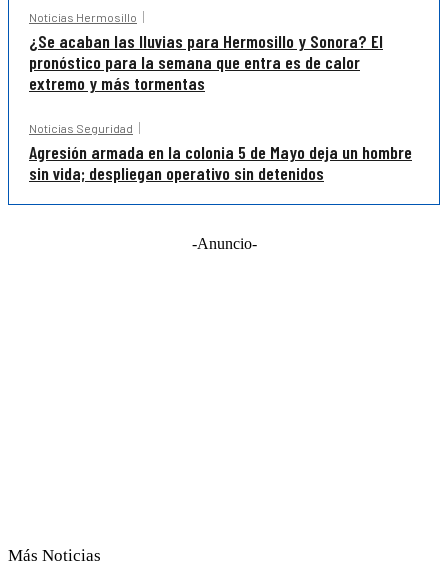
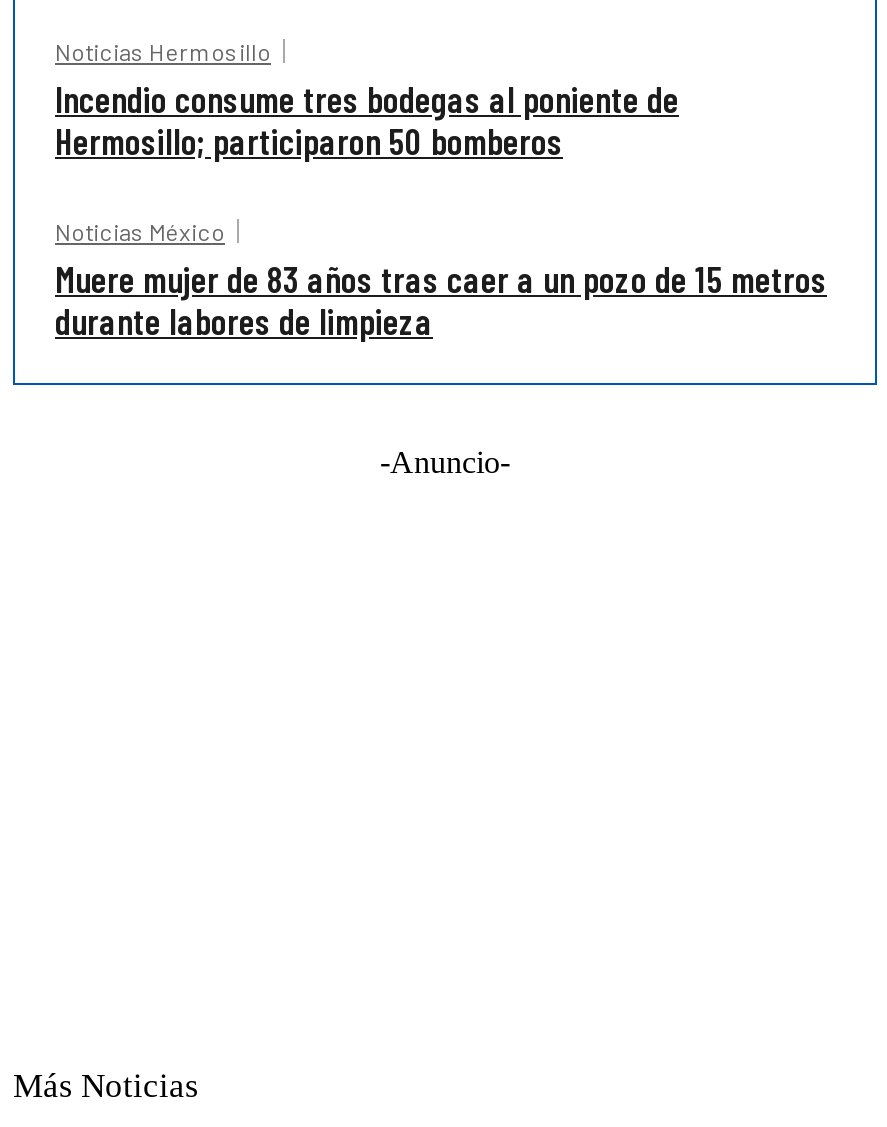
- ¿Se acaban las lluvias para Hermosillo y Sonora? El
- pronóstico para la semana que entra es de calor
- extremo y más tormentas
+ Incendio consume tres bodegas al poniente de
+ Hermosillo; participaron 50 bomberos

- Noticias Seguridad
- Agresión armada en la colonia 5 de Mayo deja un hombre
- sin vida; despliegan operativo sin detenidos
+ Noticias México
+ Muere mujer de 83 años tras caer a un pozo de 15 metros
+ durante labores de limpieza
